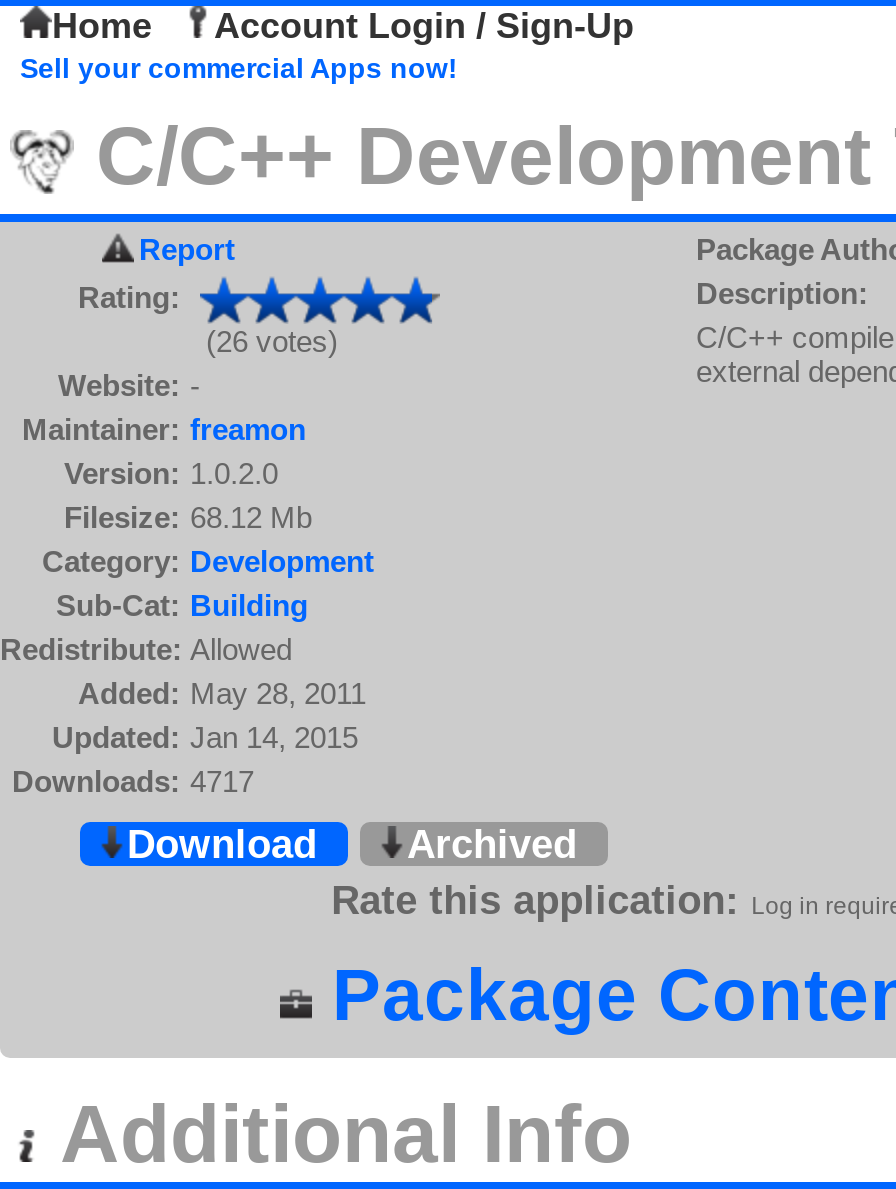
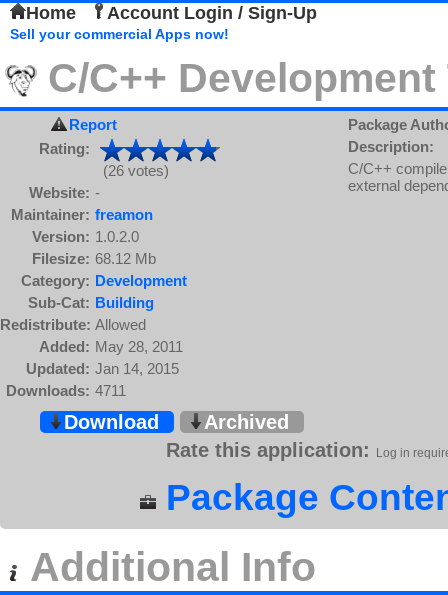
- Downloads: 4717
+ Downloads: 4711
